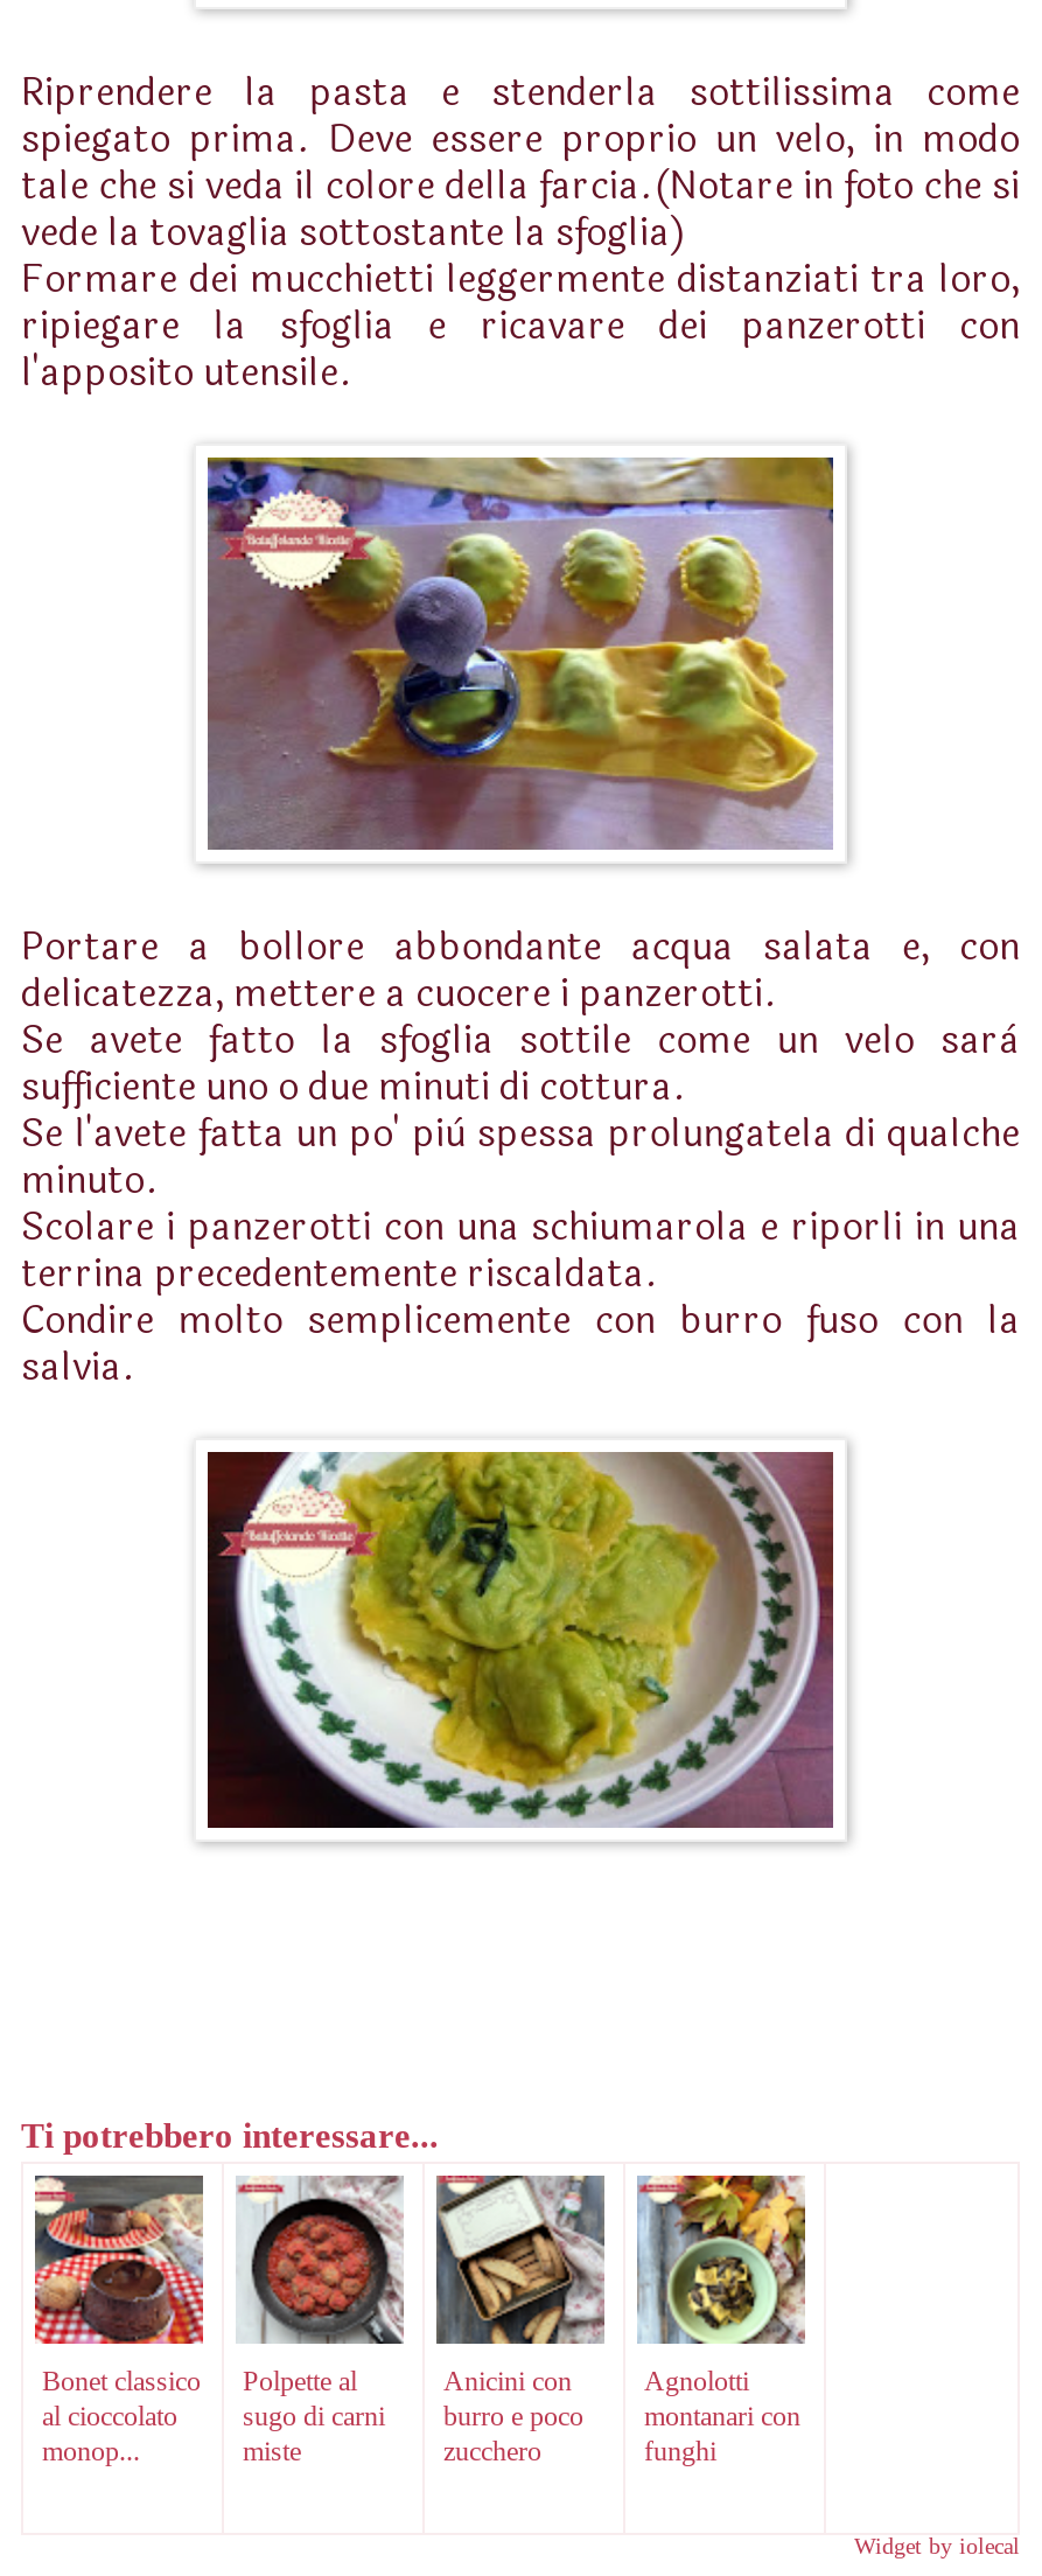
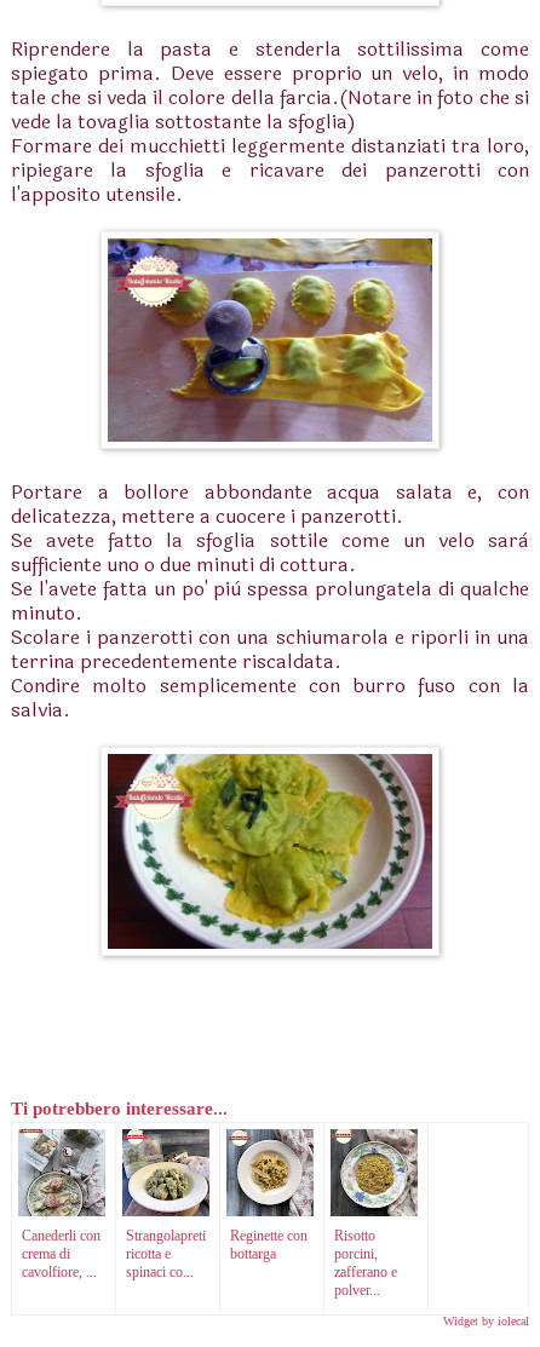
- [image]
- Bonet classico
- al cioccolato
- monop...
+ [image]
+ Canederli con
+ crema di
+ cavolfiore, ...

- [image]
- Polpette al
- sugo di carni
- miste
+ [image]
+ Strangolapreti
+ ricotta e
+ spinaci co...

- [image]
- Anicini con
- burro e poco
- zucchero
+ [image]
+ Reginette con
+ bottarga

- [image]
- Agnolotti
- montanari con
- funghi
+ [image]
+ Risotto
+ porcini,
+ zafferano e
+ polver...
